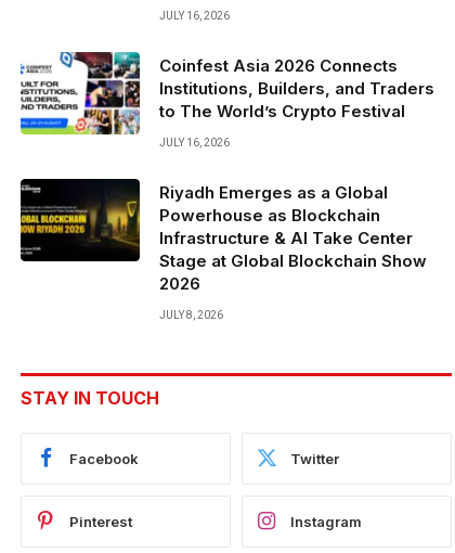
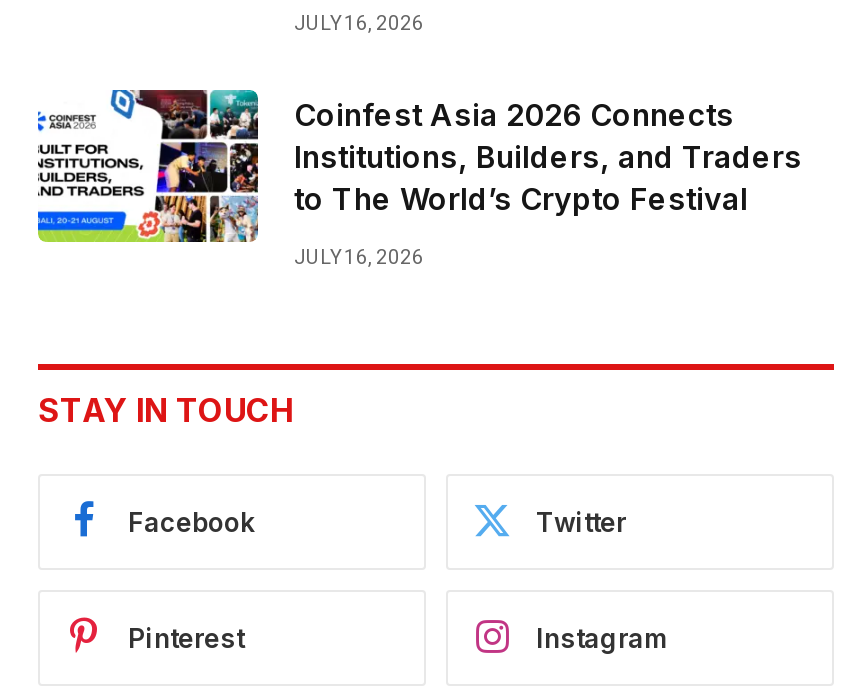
- [image]
- Riyadh Emerges as a Global
- Powerhouse as Blockchain
- Infrastructure & AI Take Center
- Stage at Global Blockchain Show
- 2026
- JULY 8, 2026
